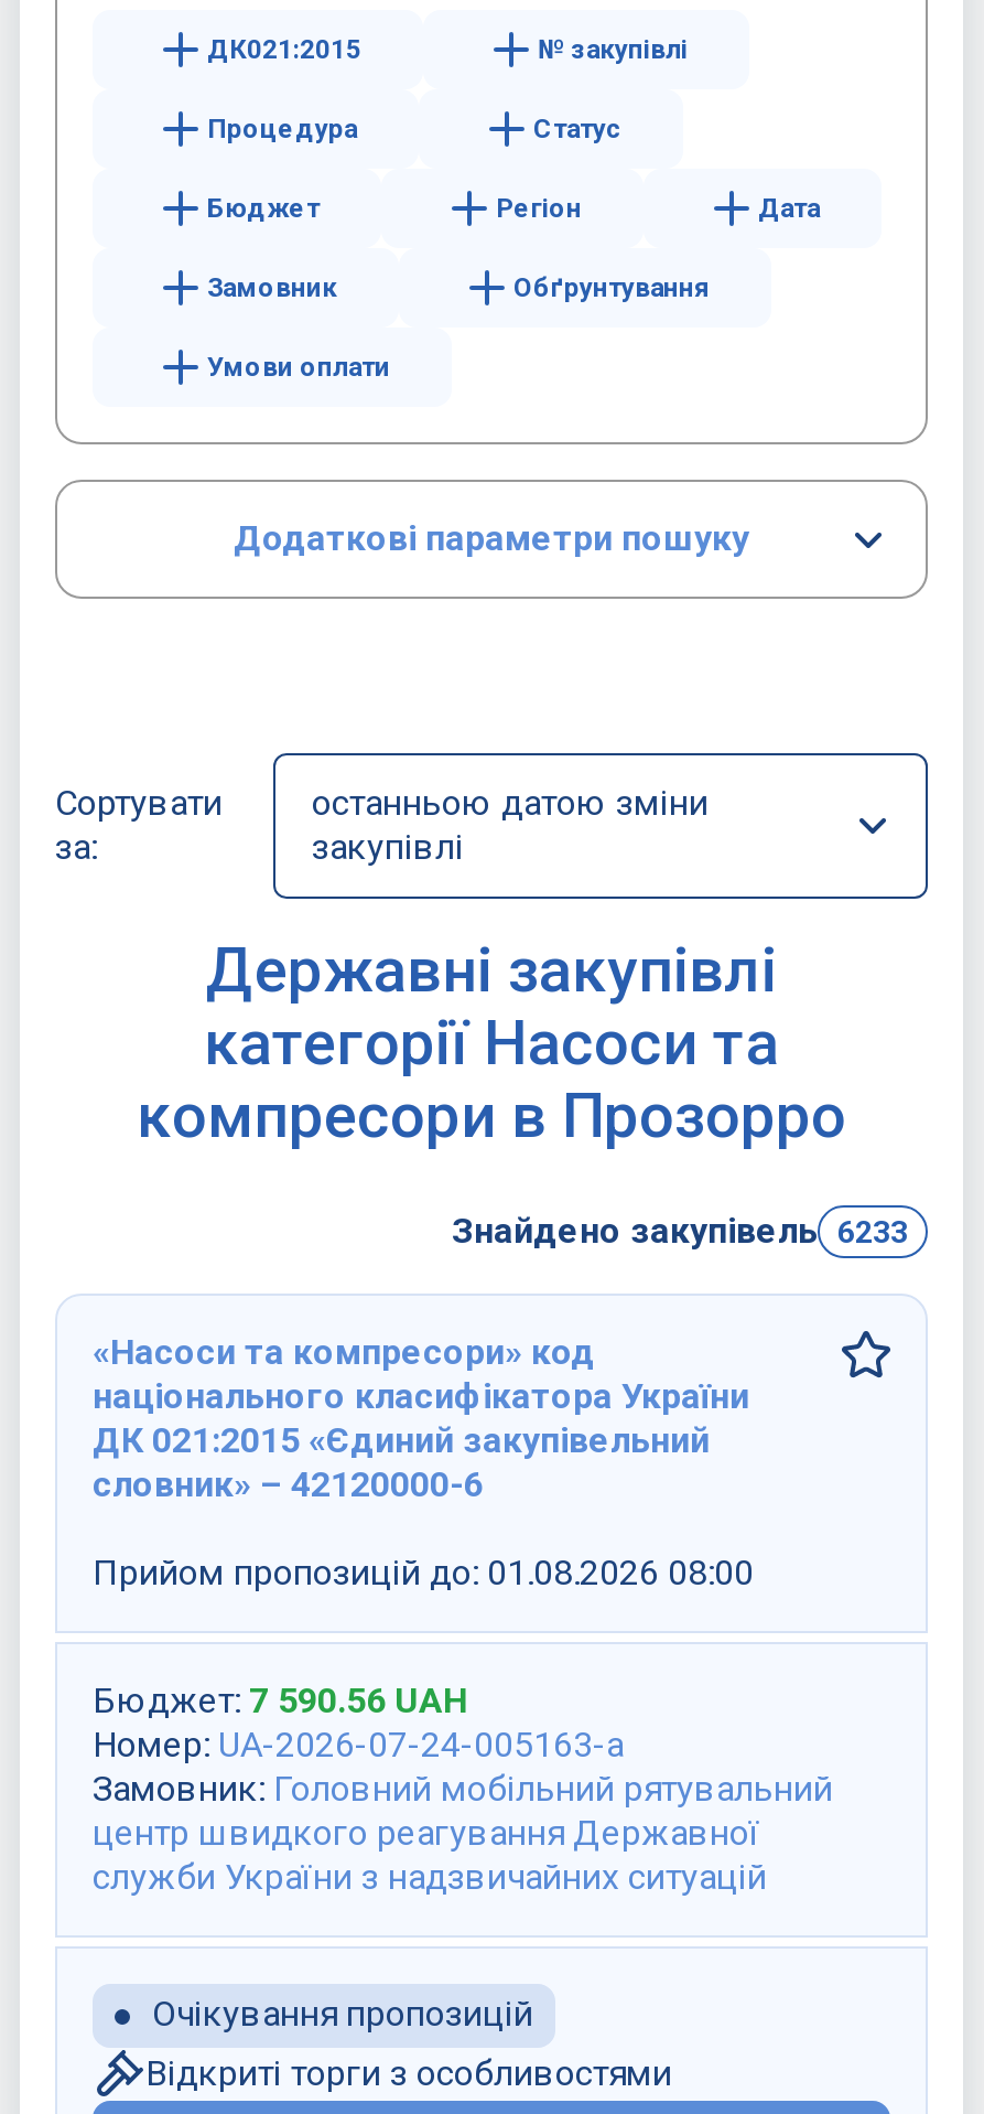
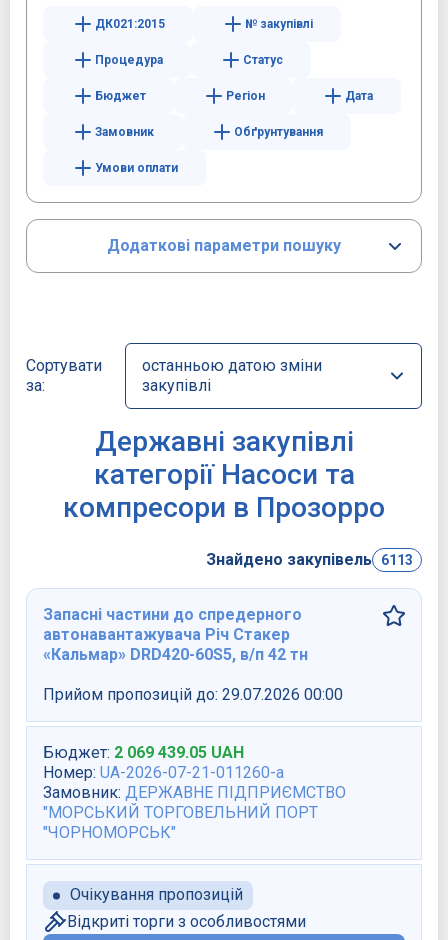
- Знайдено закупівель 6233
+ Знайдено закупівель 6113

- «Насоси та компресори» код
- національного класифікатора України
- ДК 021:2015 «Єдиний закупівельний
- словник» – 42120000-6
+ Запасні частини до спредерного
+ автонавантажувача Річ Стакер
+ «Кальмар» DRD420-60S5, в/п 42 тн

- Прийом пропозицій до: 01.08.2026 08:00
+ Прийом пропозицій до: 29.07.2026 00:00

- Бюджет: 7 590.56 UAH
- Номер: UA-2026-07-24-005163-a
- Замовник: Головний мобільний рятувальний
- центр швидкого реагування Державної
- служби України з надзвичайних ситуацій
+ Бюджет: 2 069 439.05 UAH
+ Номер: UA-2026-07-21-011260-a
+ Замовник: ДЕРЖАВНЕ ПІДПРИЄМСТВО
+ "МОРСЬКИЙ ТОРГОВЕЛЬНИЙ ПОРТ
+ "ЧОРНОМОРСЬК"
